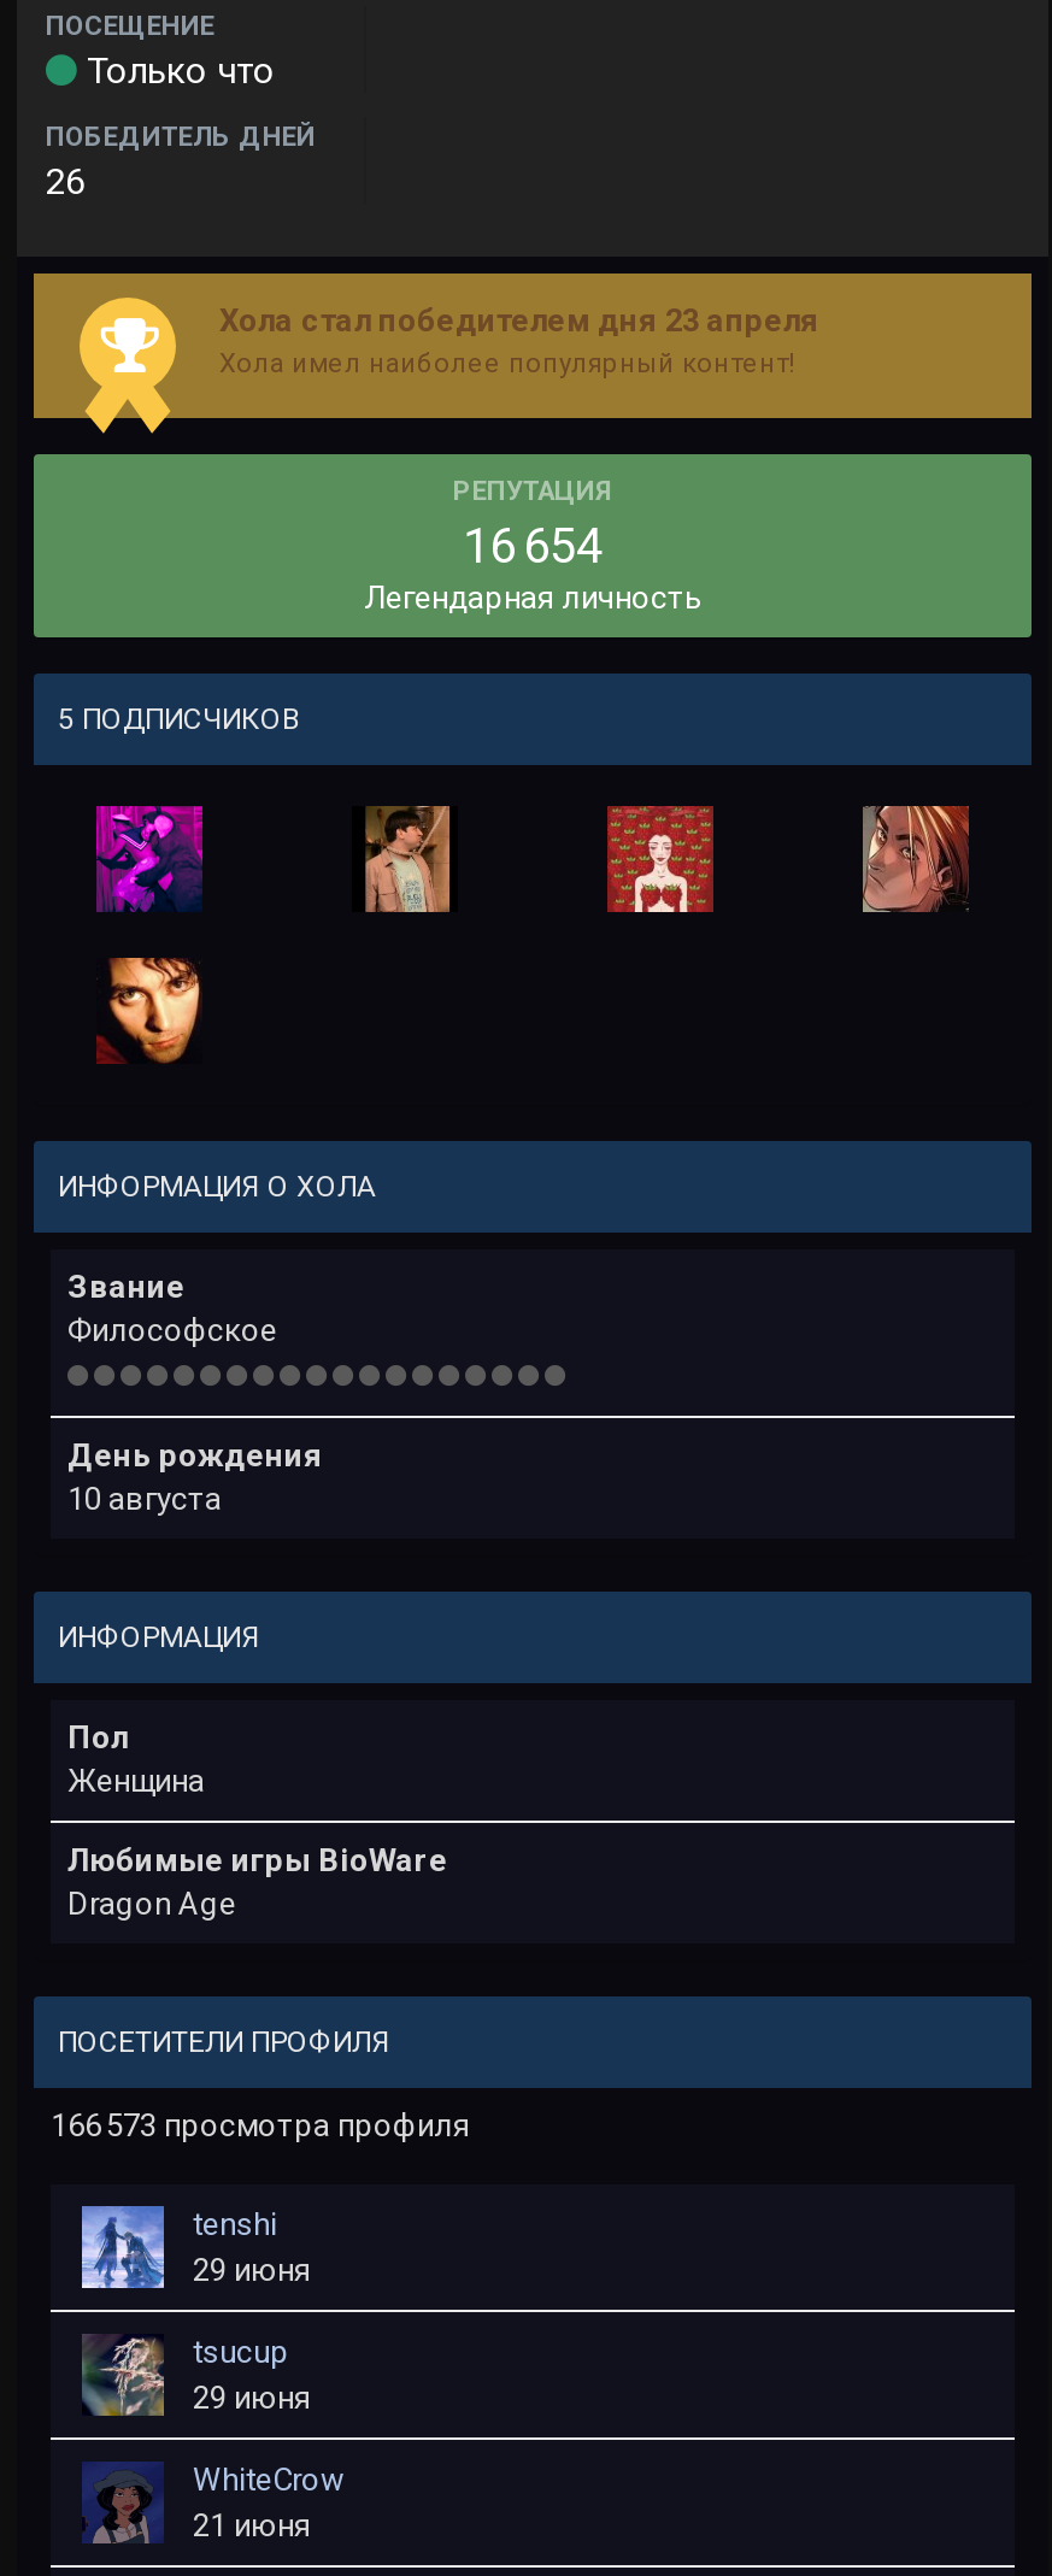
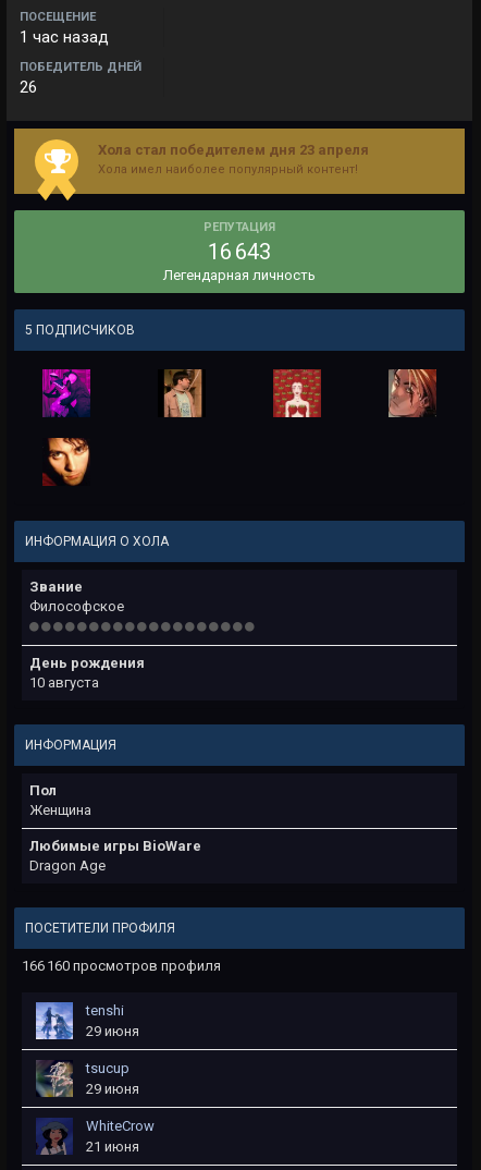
- Только что
+ 1 час назад

- 16 654
+ 16 643

- 166 573 просмотра профиля
+ 166 160 просмотров профиля
